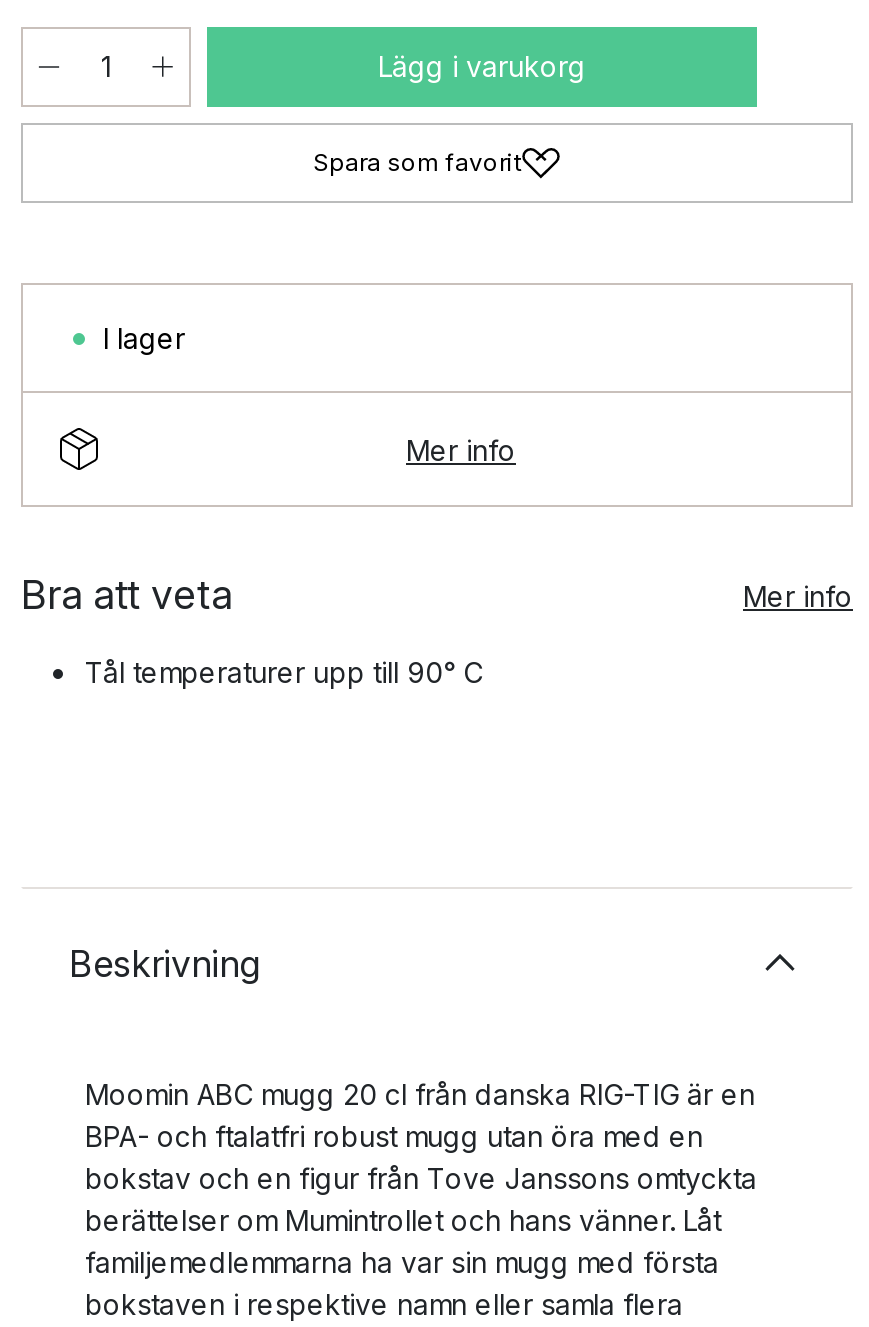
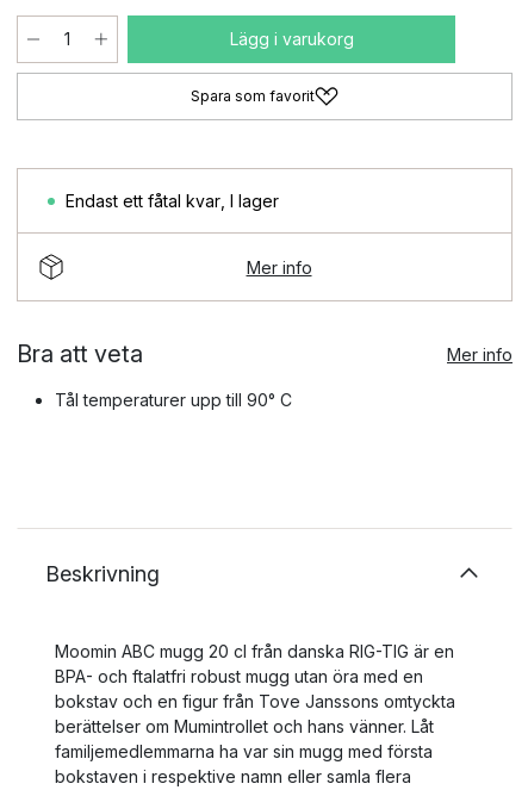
- I lager
+ Endast ett fåtal kvar, I lager
